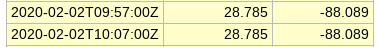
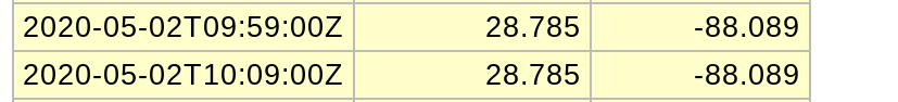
- 2020-02-02T09:57:00Z
+ 2020-05-02T09:59:00Z

- 2020-02-02T10:07:00Z
+ 2020-05-02T10:09:00Z
